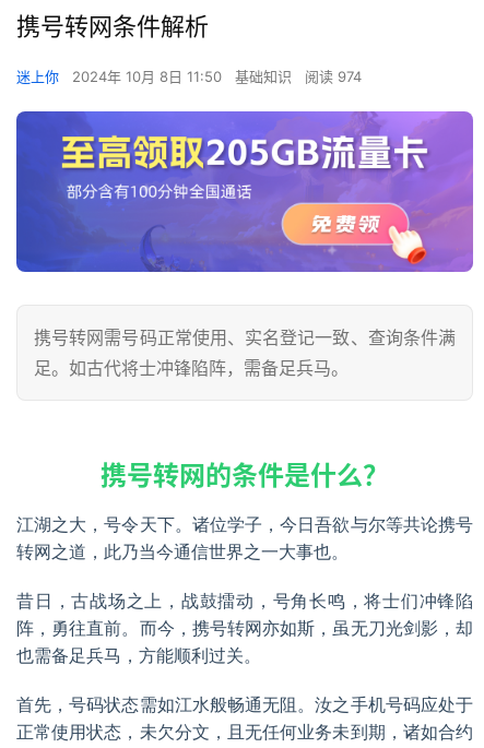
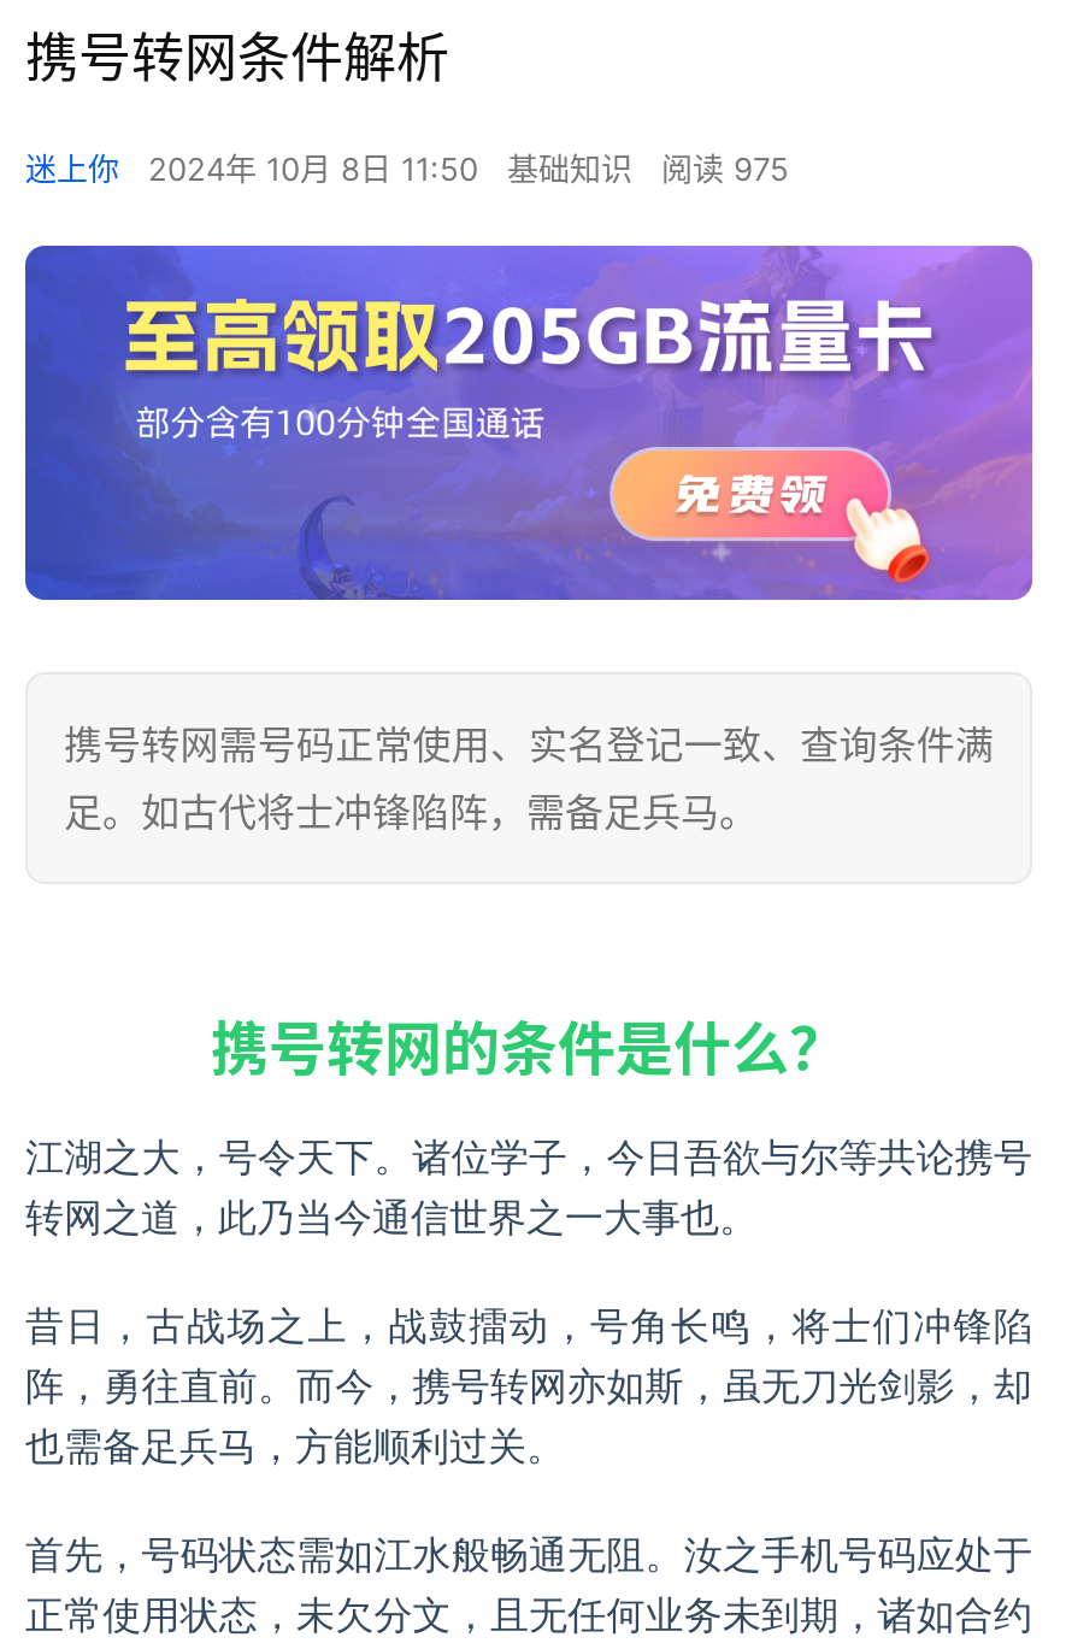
- 迷上你 2024年 10月 8日 11:50 基础知识 阅读 974
+ 迷上你 2024年 10月 8日 11:50 基础知识 阅读 975
